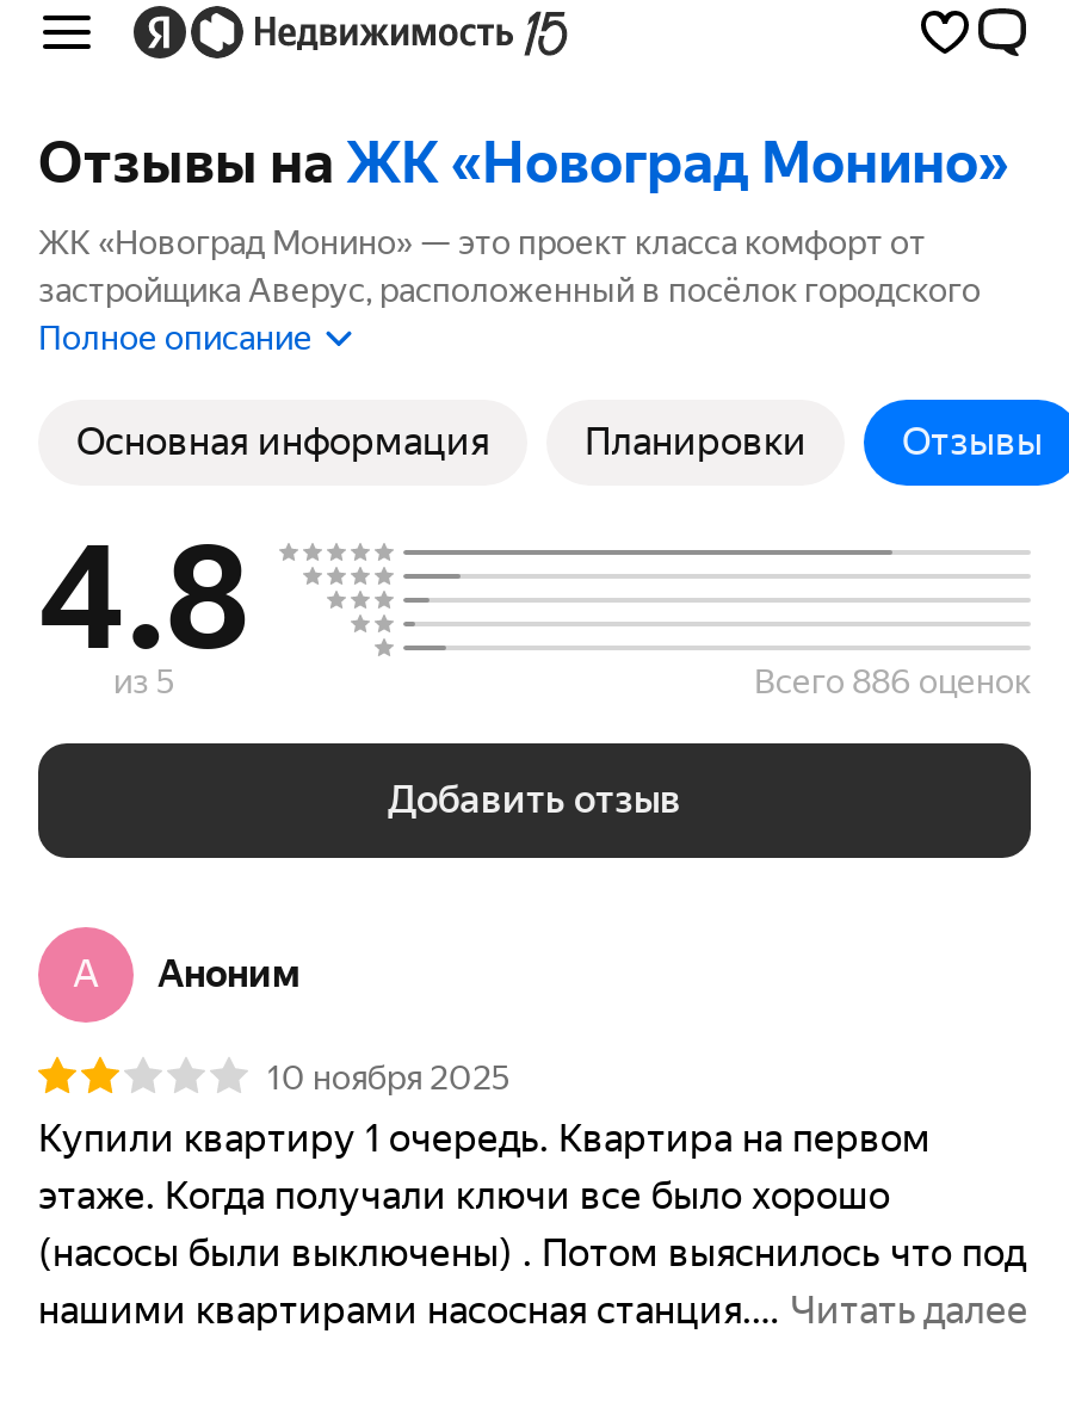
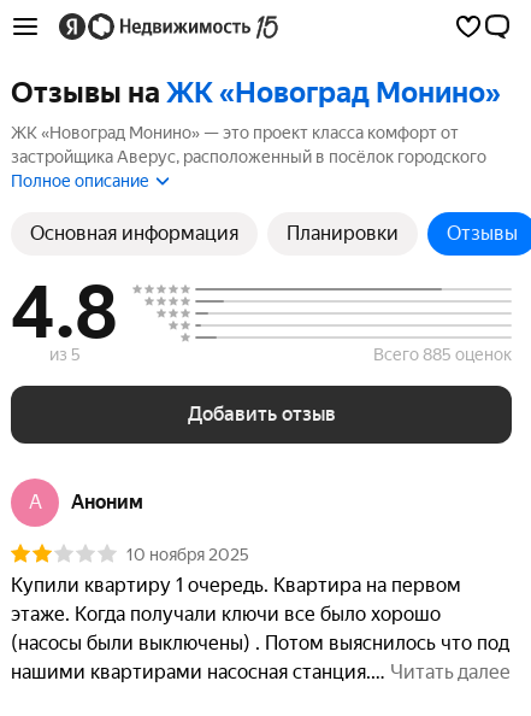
- Всего 886 оценок
+ Всего 885 оценок
